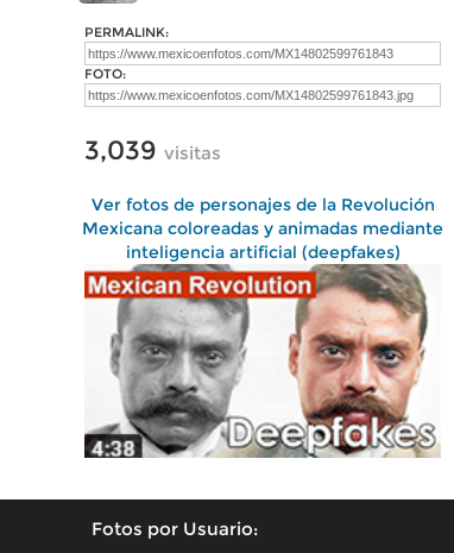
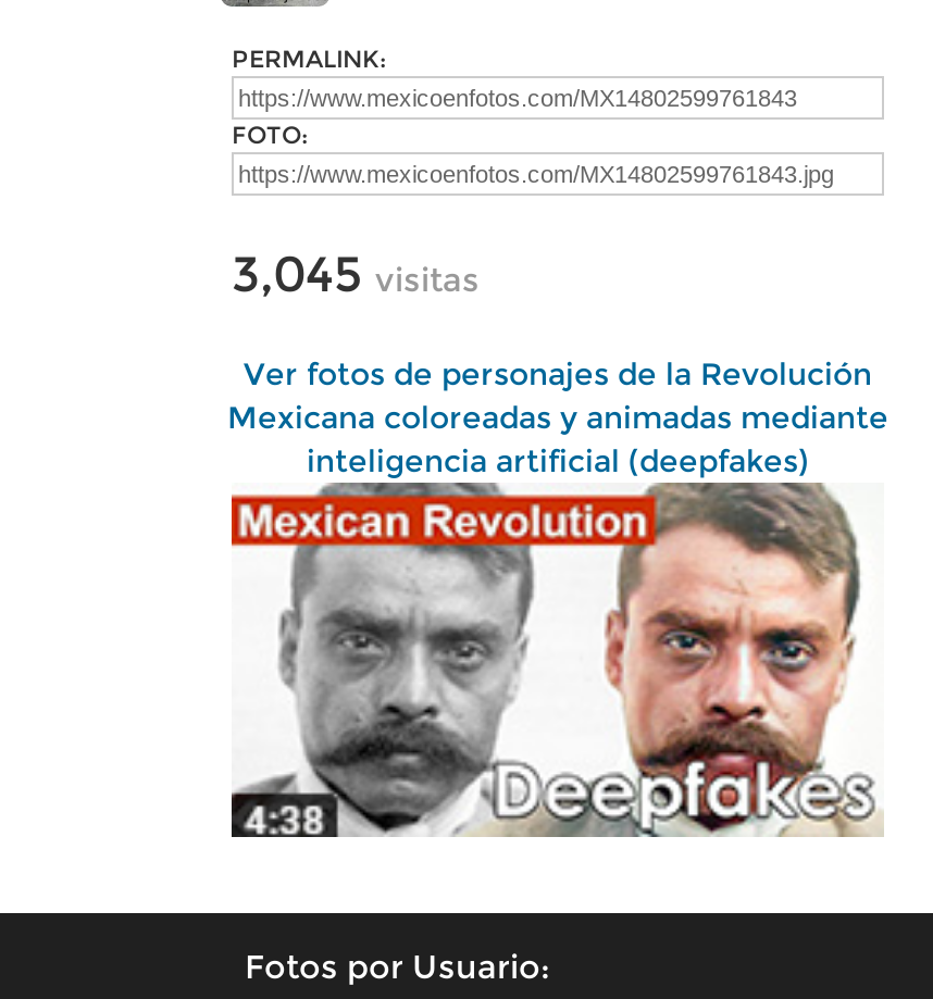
- 3,039 visitas
+ 3,045 visitas
